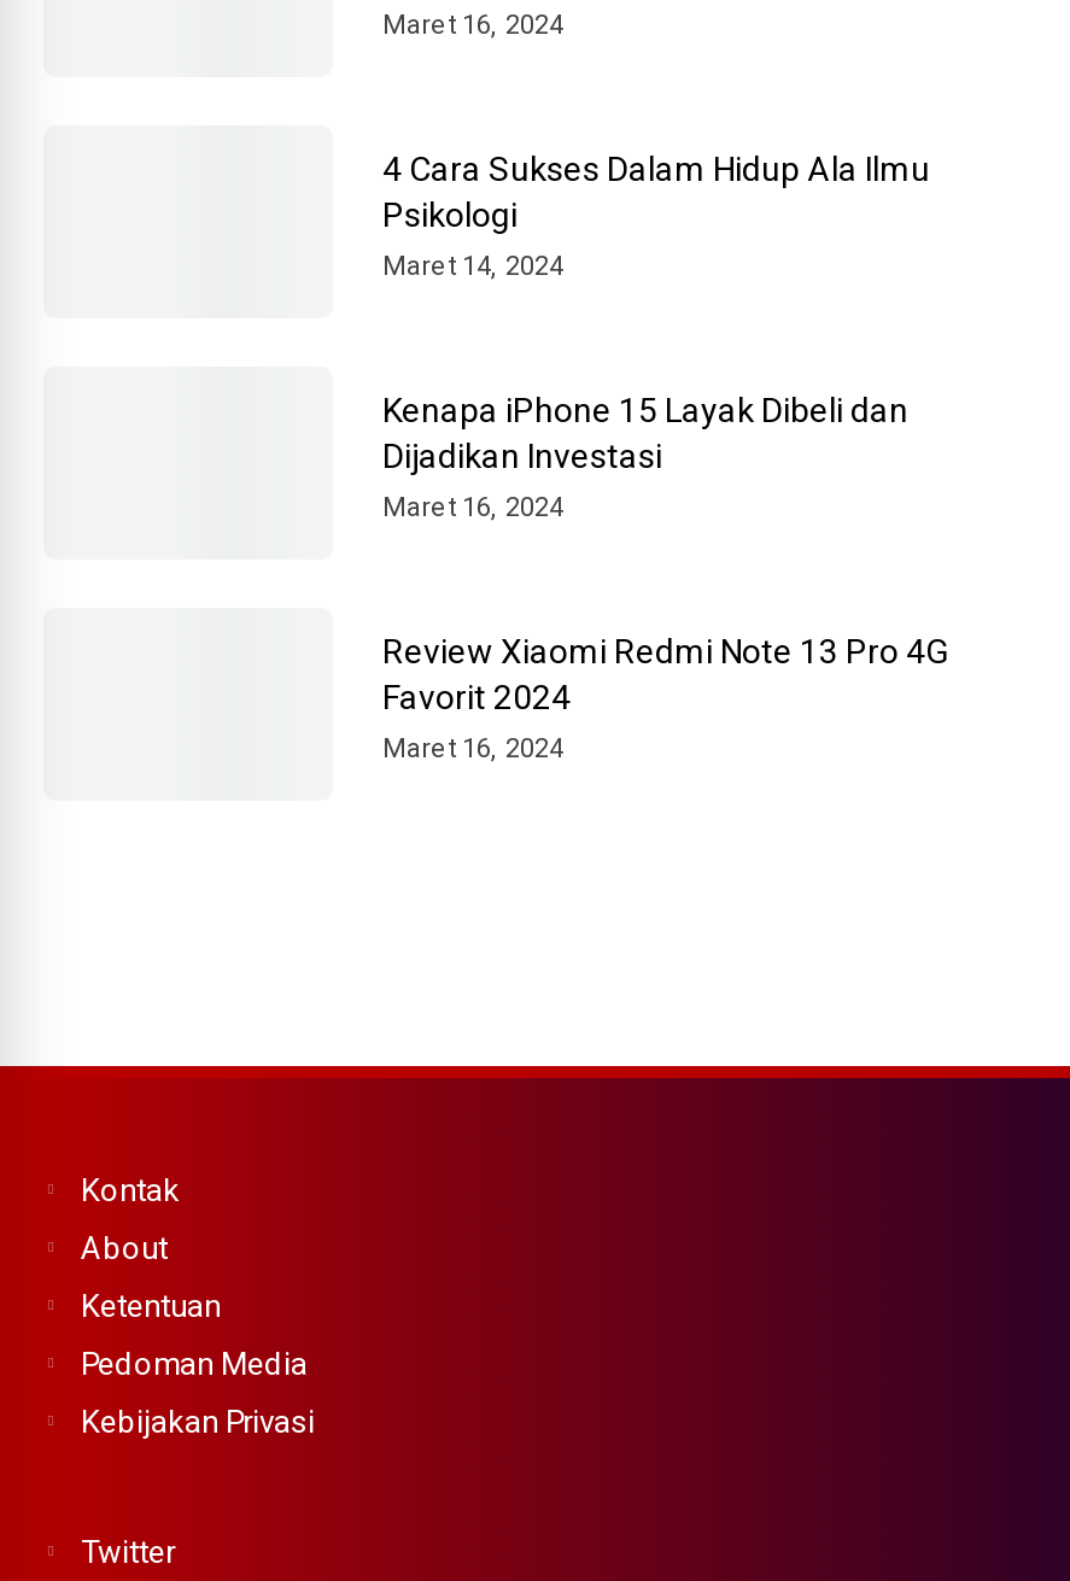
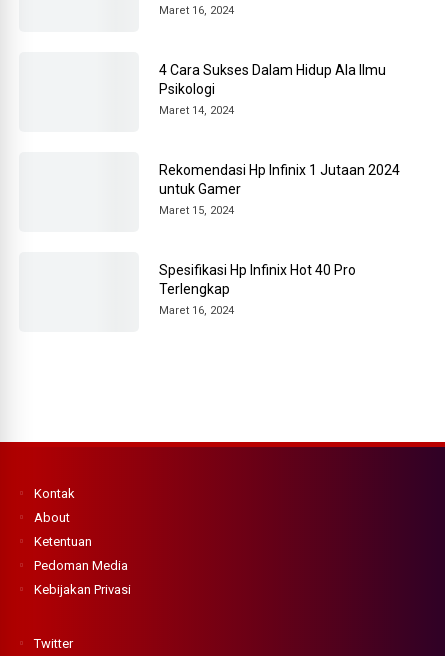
- Kenapa iPhone 15 Layak Dibeli dan
- Dijadikan Investasi
- Maret 16, 2024
+ Rekomendasi Hp Infinix 1 Jutaan 2024
+ untuk Gamer
+ Maret 15, 2024

- Review Xiaomi Redmi Note 13 Pro 4G
- Favorit 2024
+ Spesifikasi Hp Infinix Hot 40 Pro
+ Terlengkap
